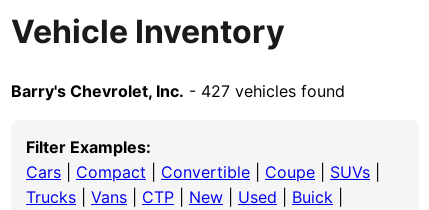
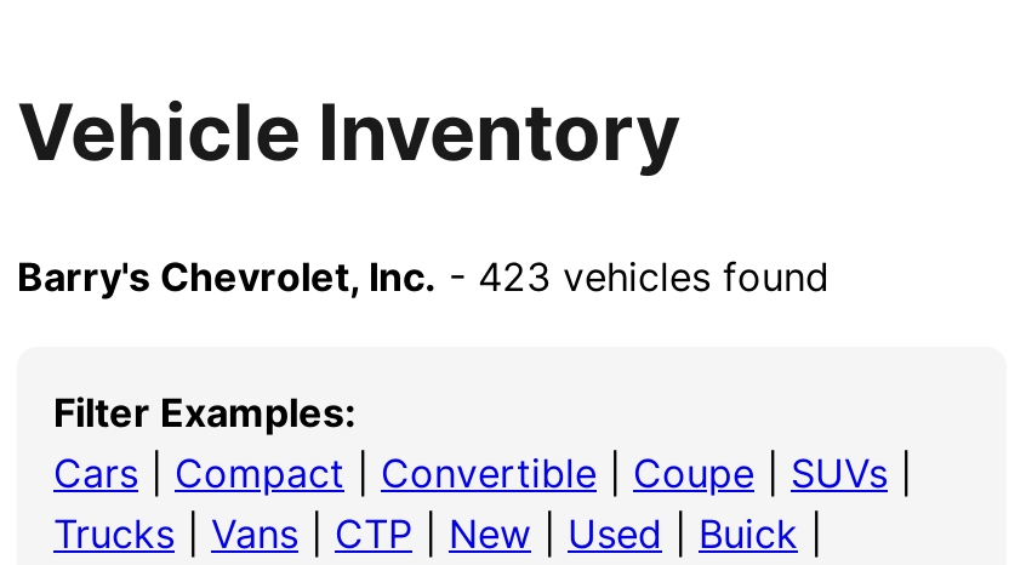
- Barry's Chevrolet, Inc. - 427 vehicles found
+ Barry's Chevrolet, Inc. - 423 vehicles found
